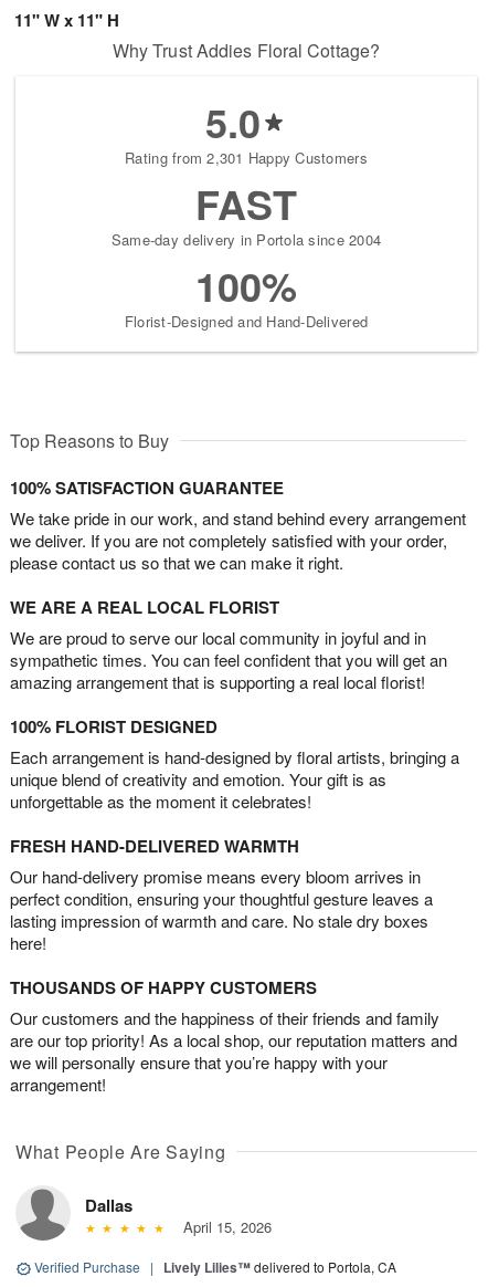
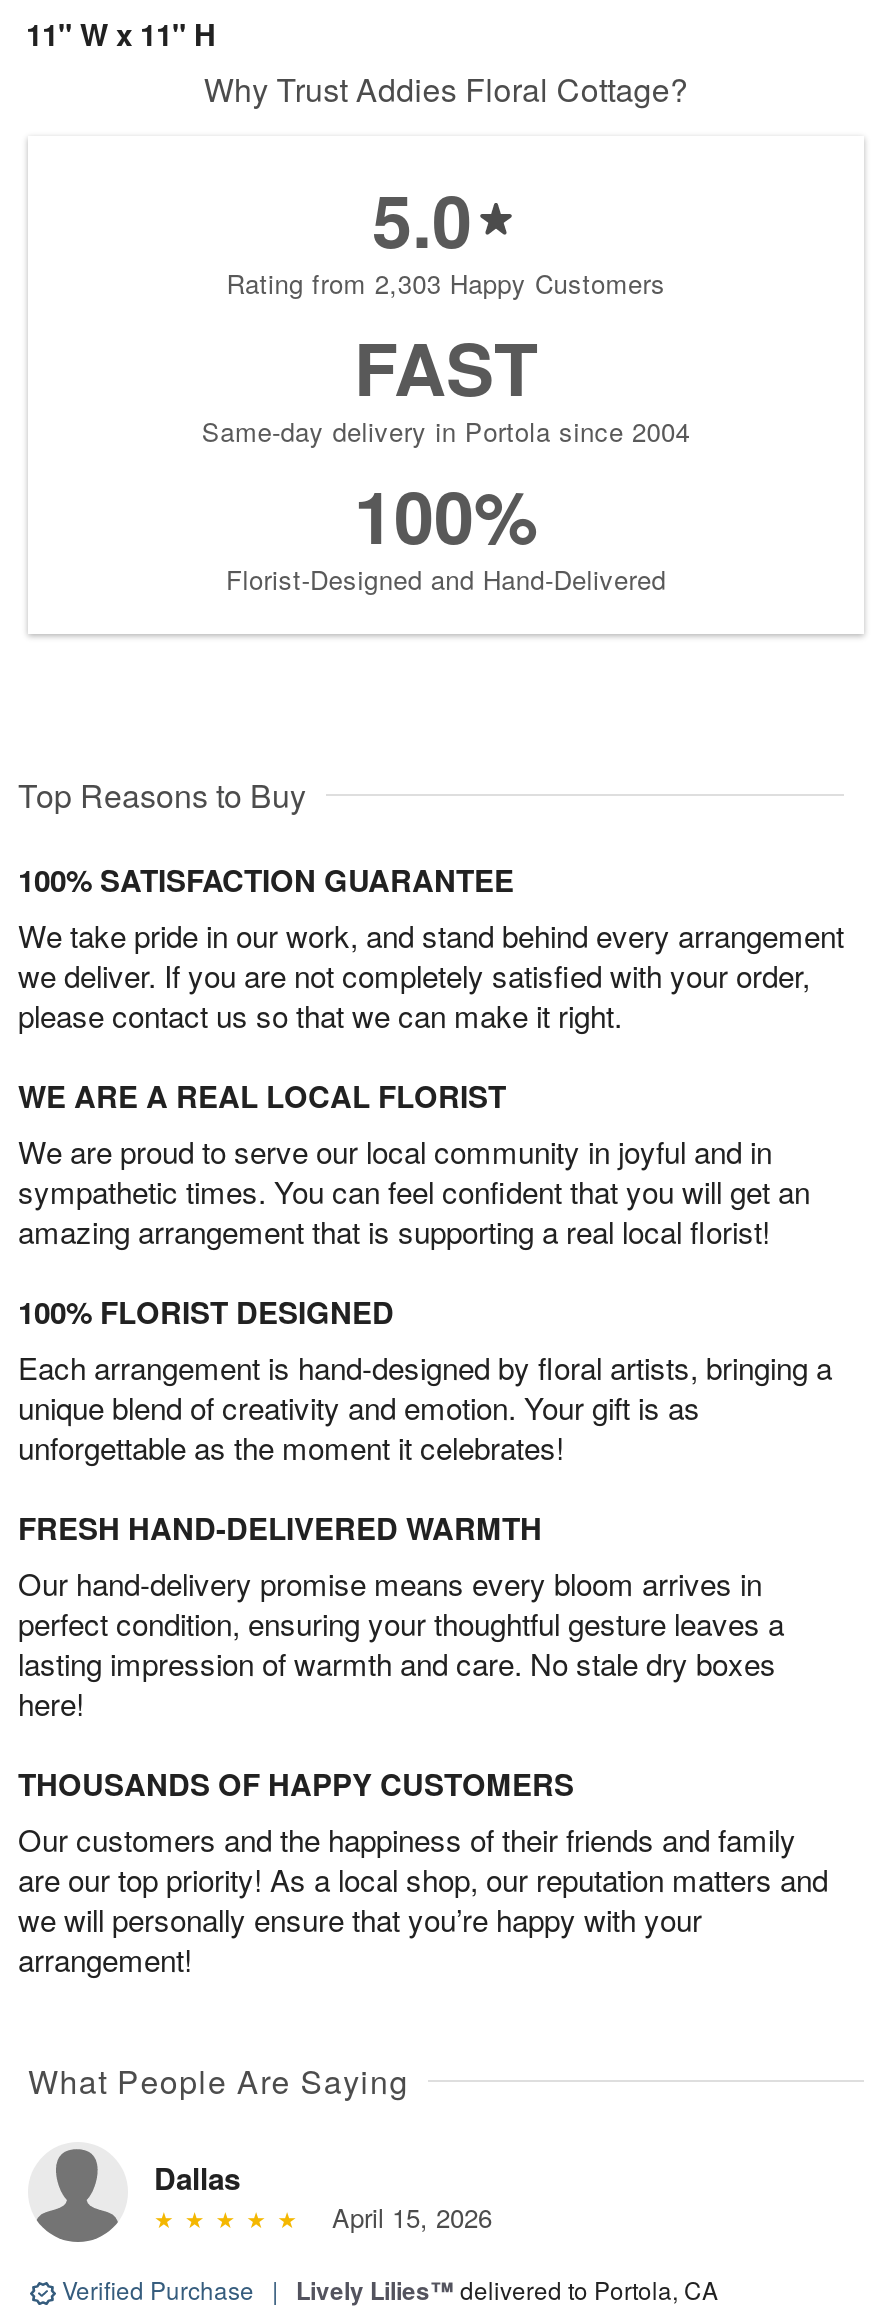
- Rating from 2,301 Happy Customers
+ Rating from 2,303 Happy Customers
